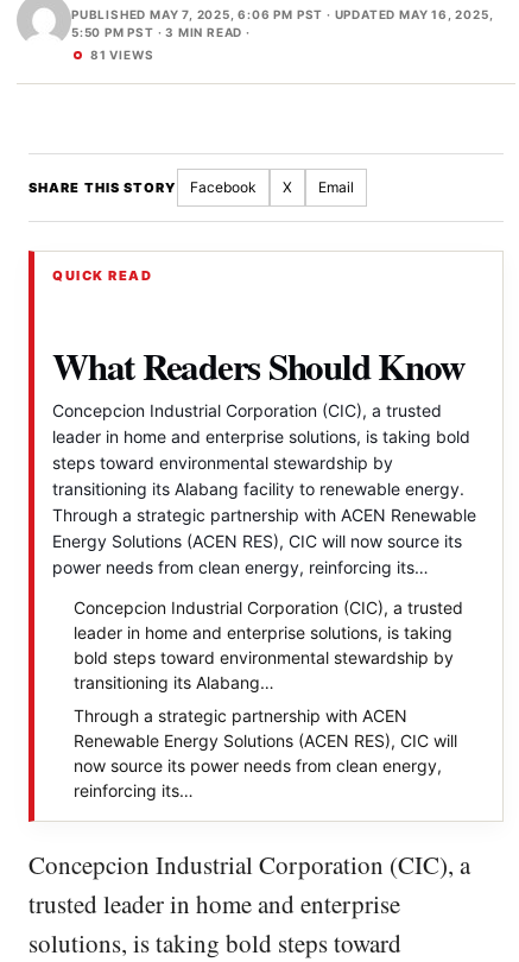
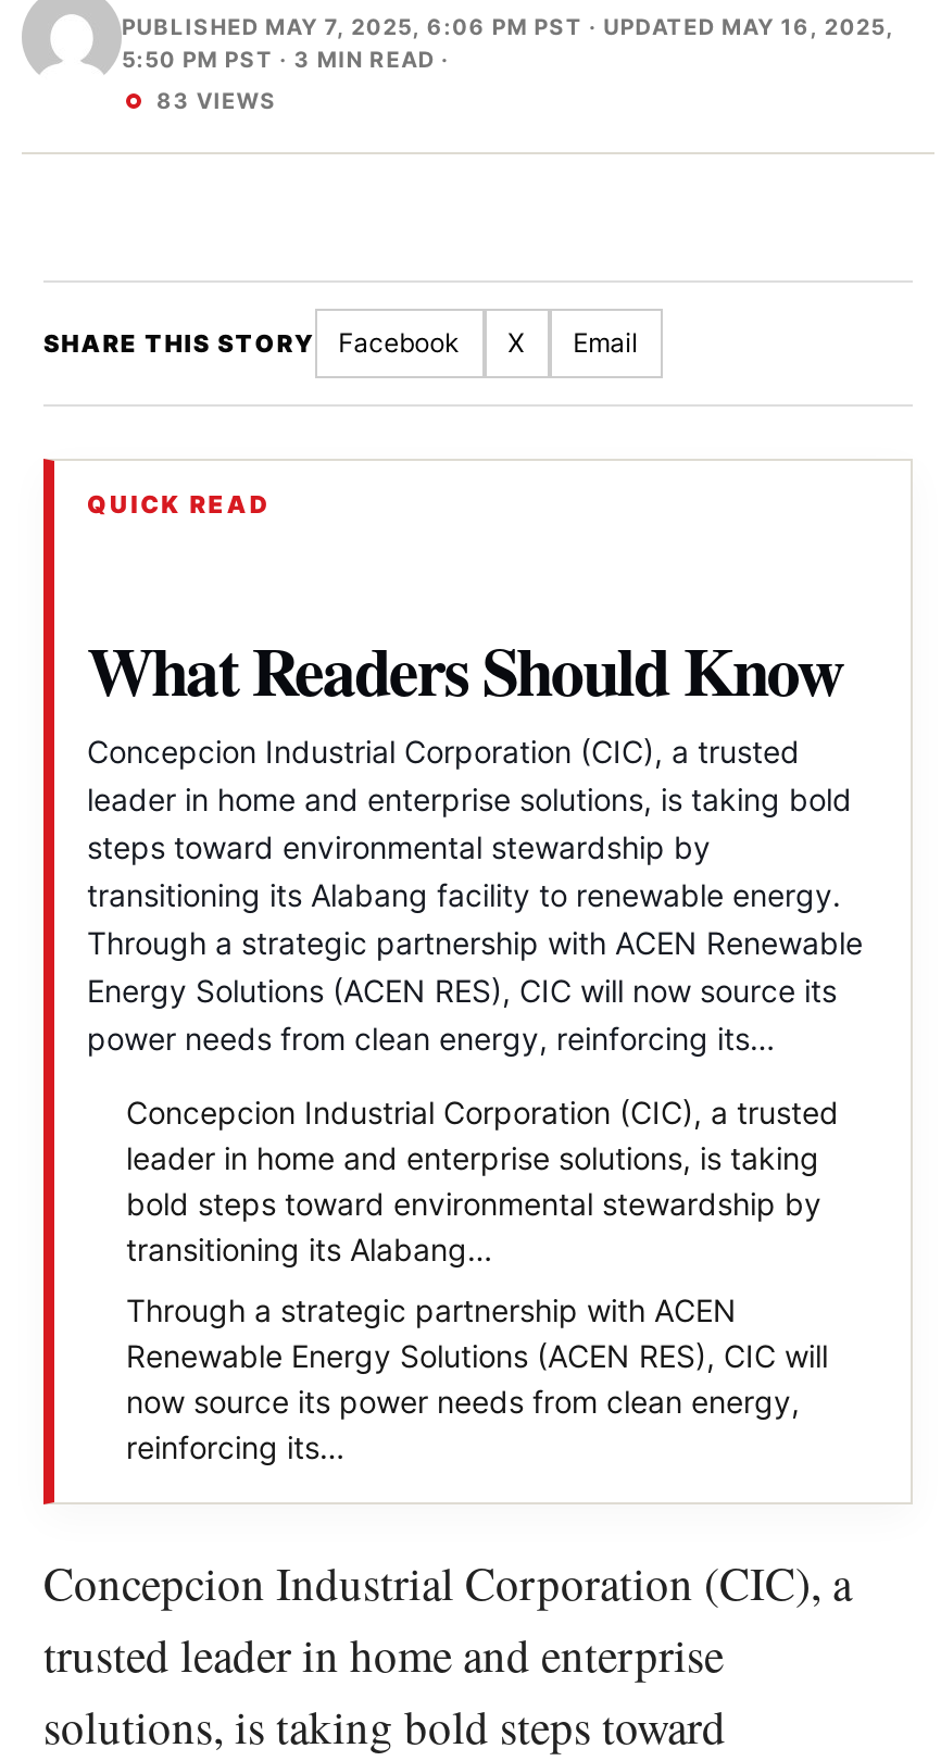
- 81 VIEWS
+ 83 VIEWS
